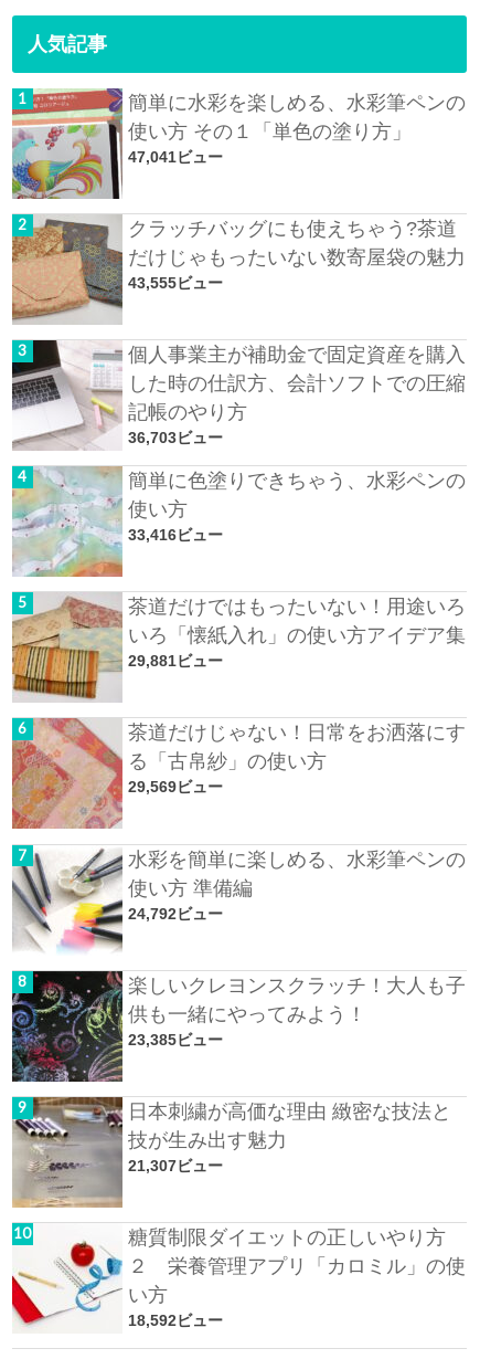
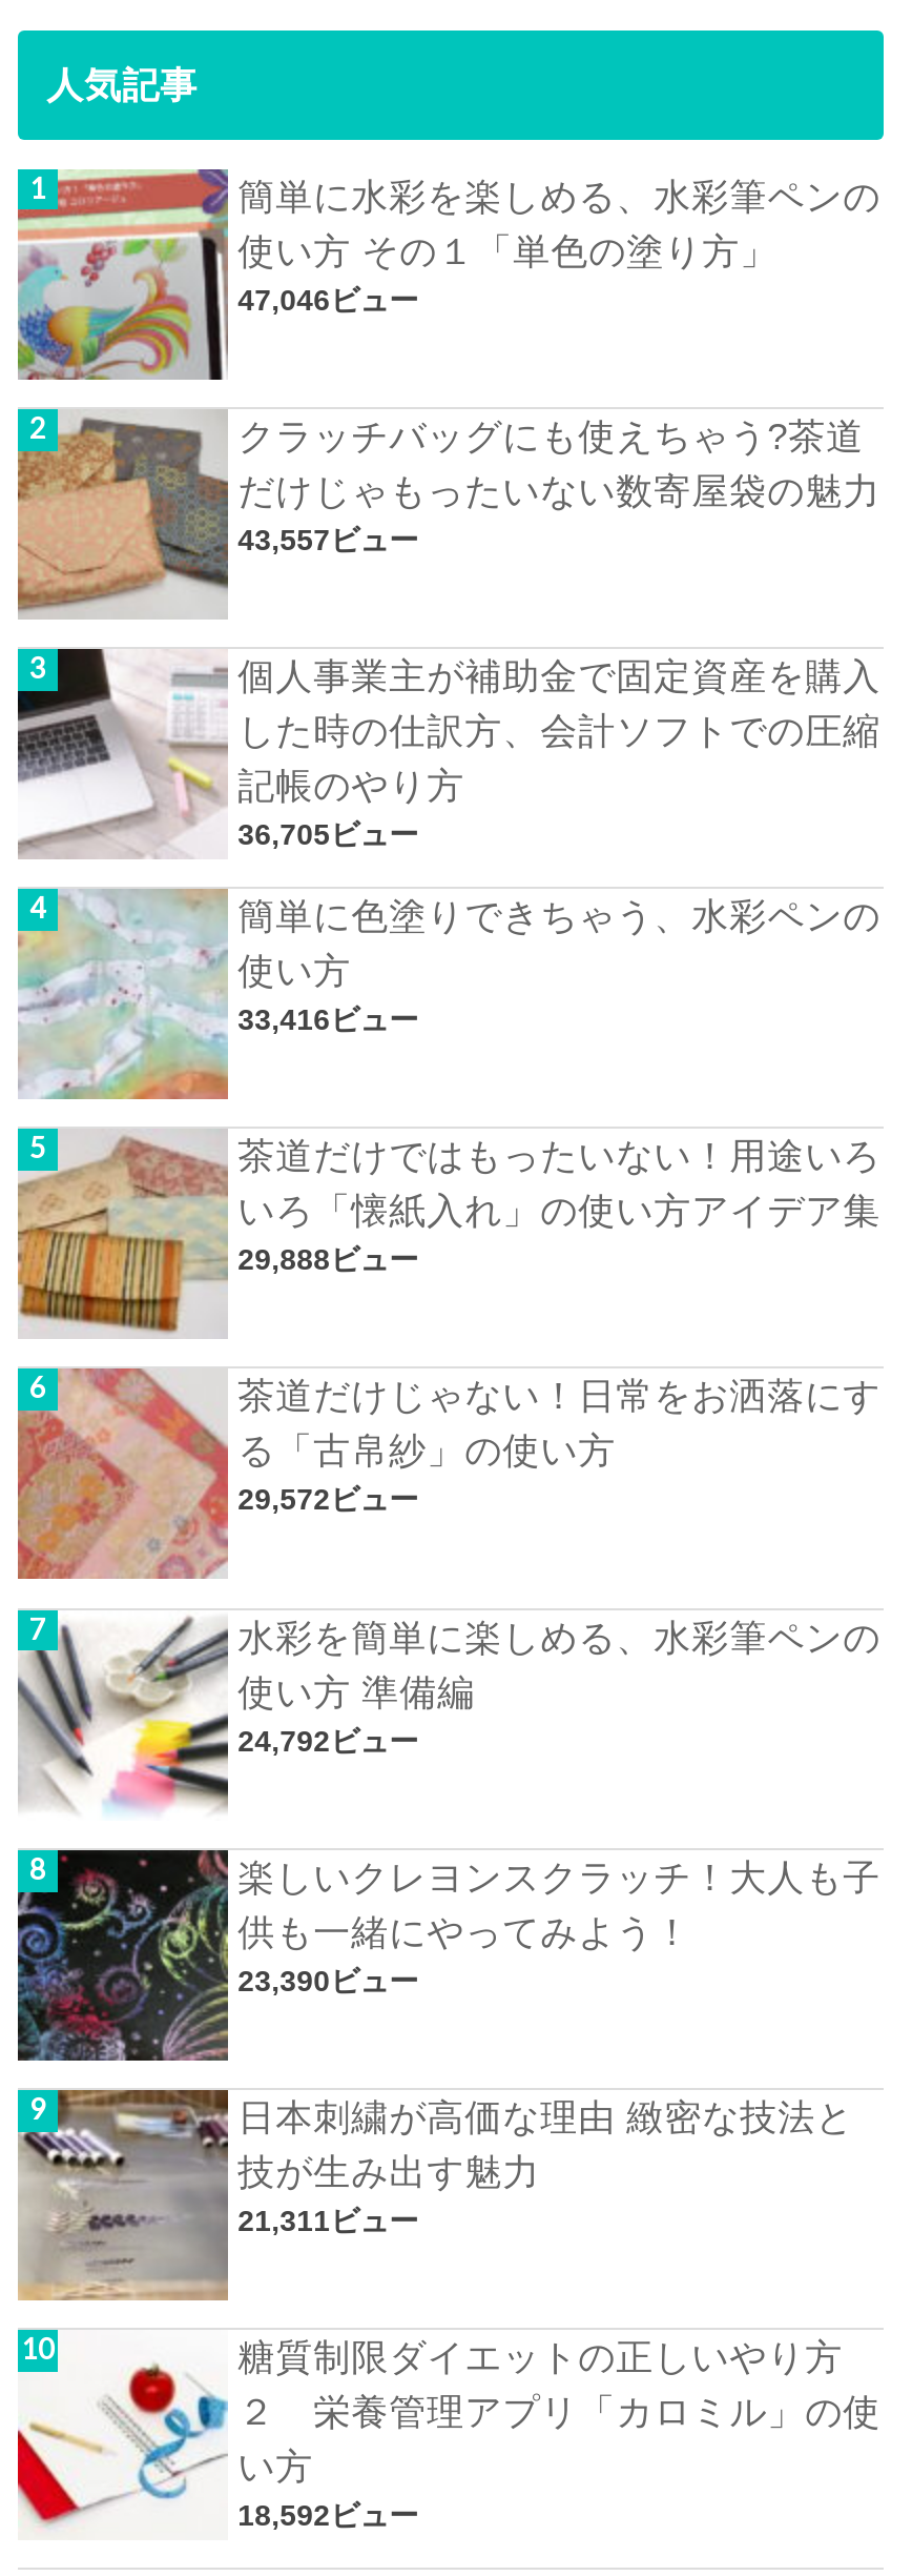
- 47,041ビュー
+ 47,046ビュー

- 43,555ビュー
+ 43,557ビュー

- 36,703ビュー
+ 36,705ビュー

- 29,881ビュー
+ 29,888ビュー

- 29,569ビュー
+ 29,572ビュー

- 23,385ビュー
+ 23,390ビュー

- 21,307ビュー
+ 21,311ビュー
